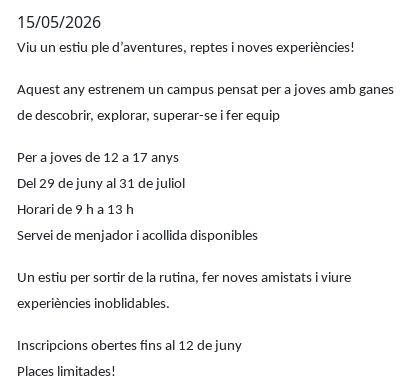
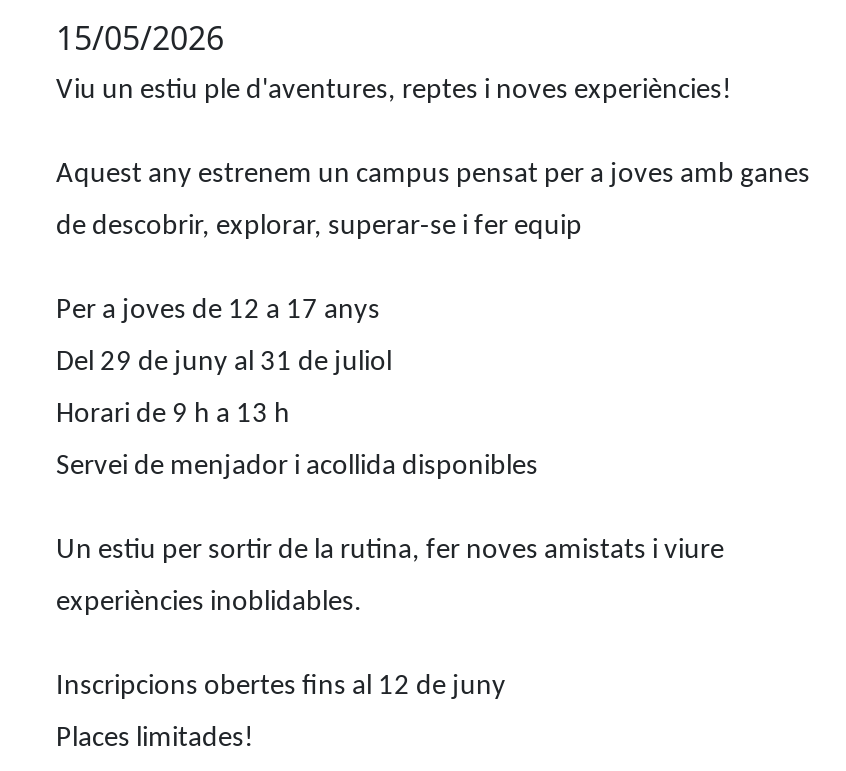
- Viu un estiu ple d’aventures, reptes i noves experiències!
+ Viu un estiu ple d'aventures, reptes i noves experiències!
